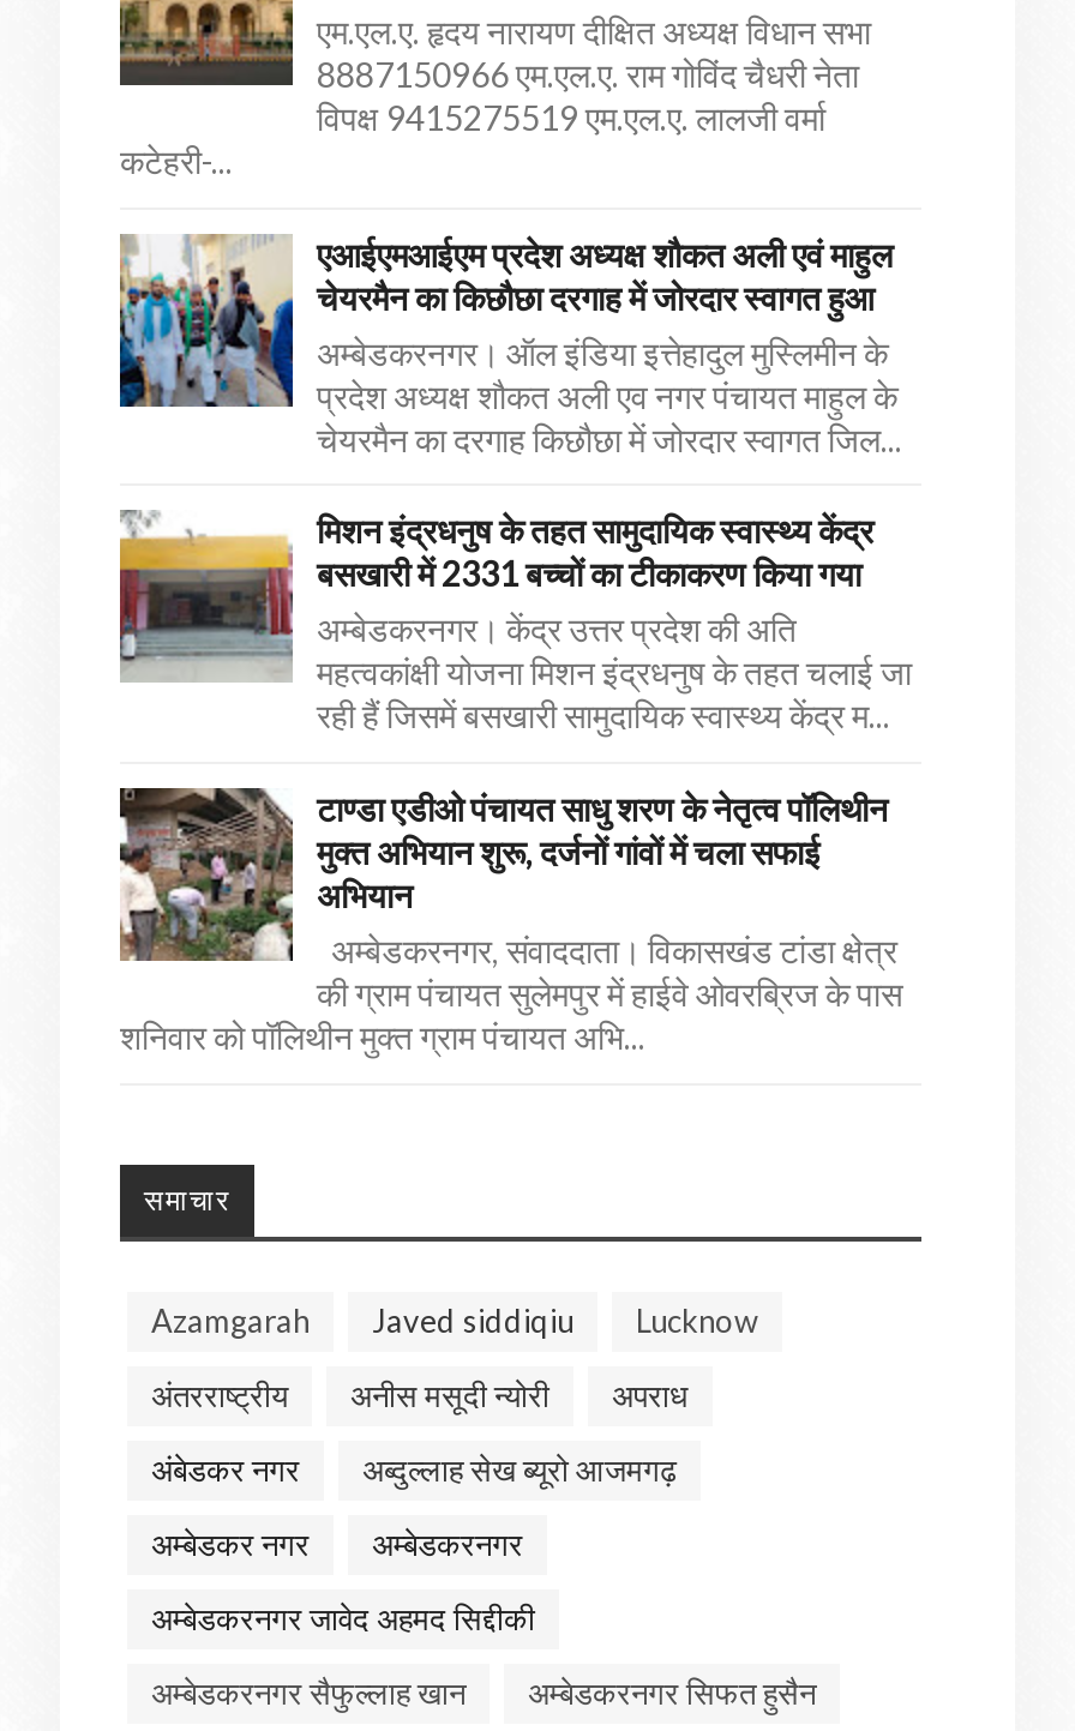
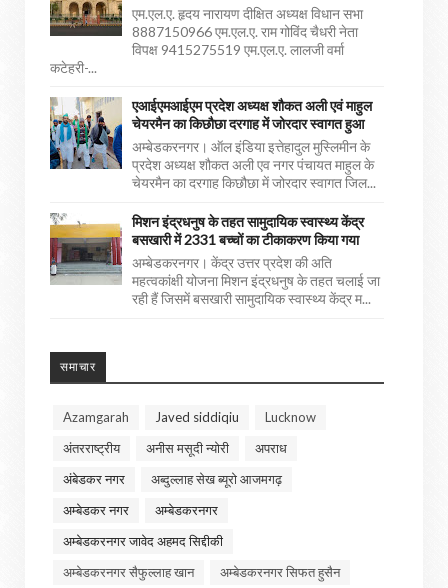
- [image]
- टाण्डा एडीओ पंचायत साधु शरण के नेतृत्व पॉलिथीन
- मुक्त अभियान शुरू, दर्जनों गांवों में चला सफाई
- अभियान
- अम्बेडकरनगर, संवाददाता। विकासखंड टांडा क्षेत्र
- की ग्राम पंचायत सुलेमपुर में हाईवे ओवरब्रिज के पास
- शनिवार को पॉलिथीन मुक्त ग्राम पंचायत अभि...
